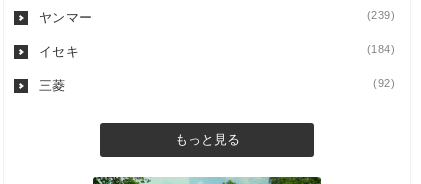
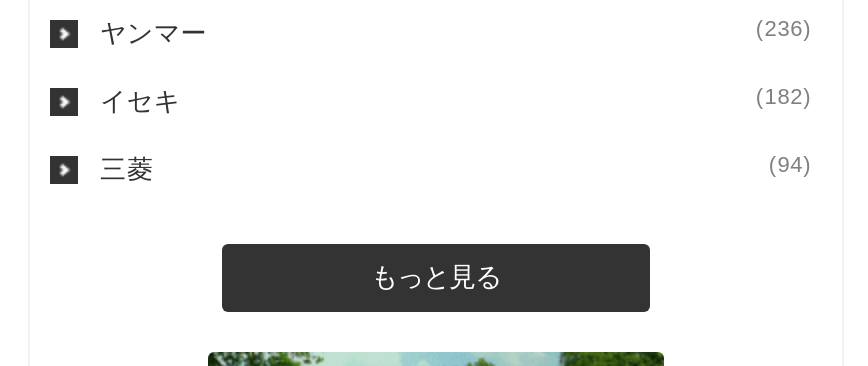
- (239)
+ (236)

- (184)
+ (182)

- (92)
+ (94)
